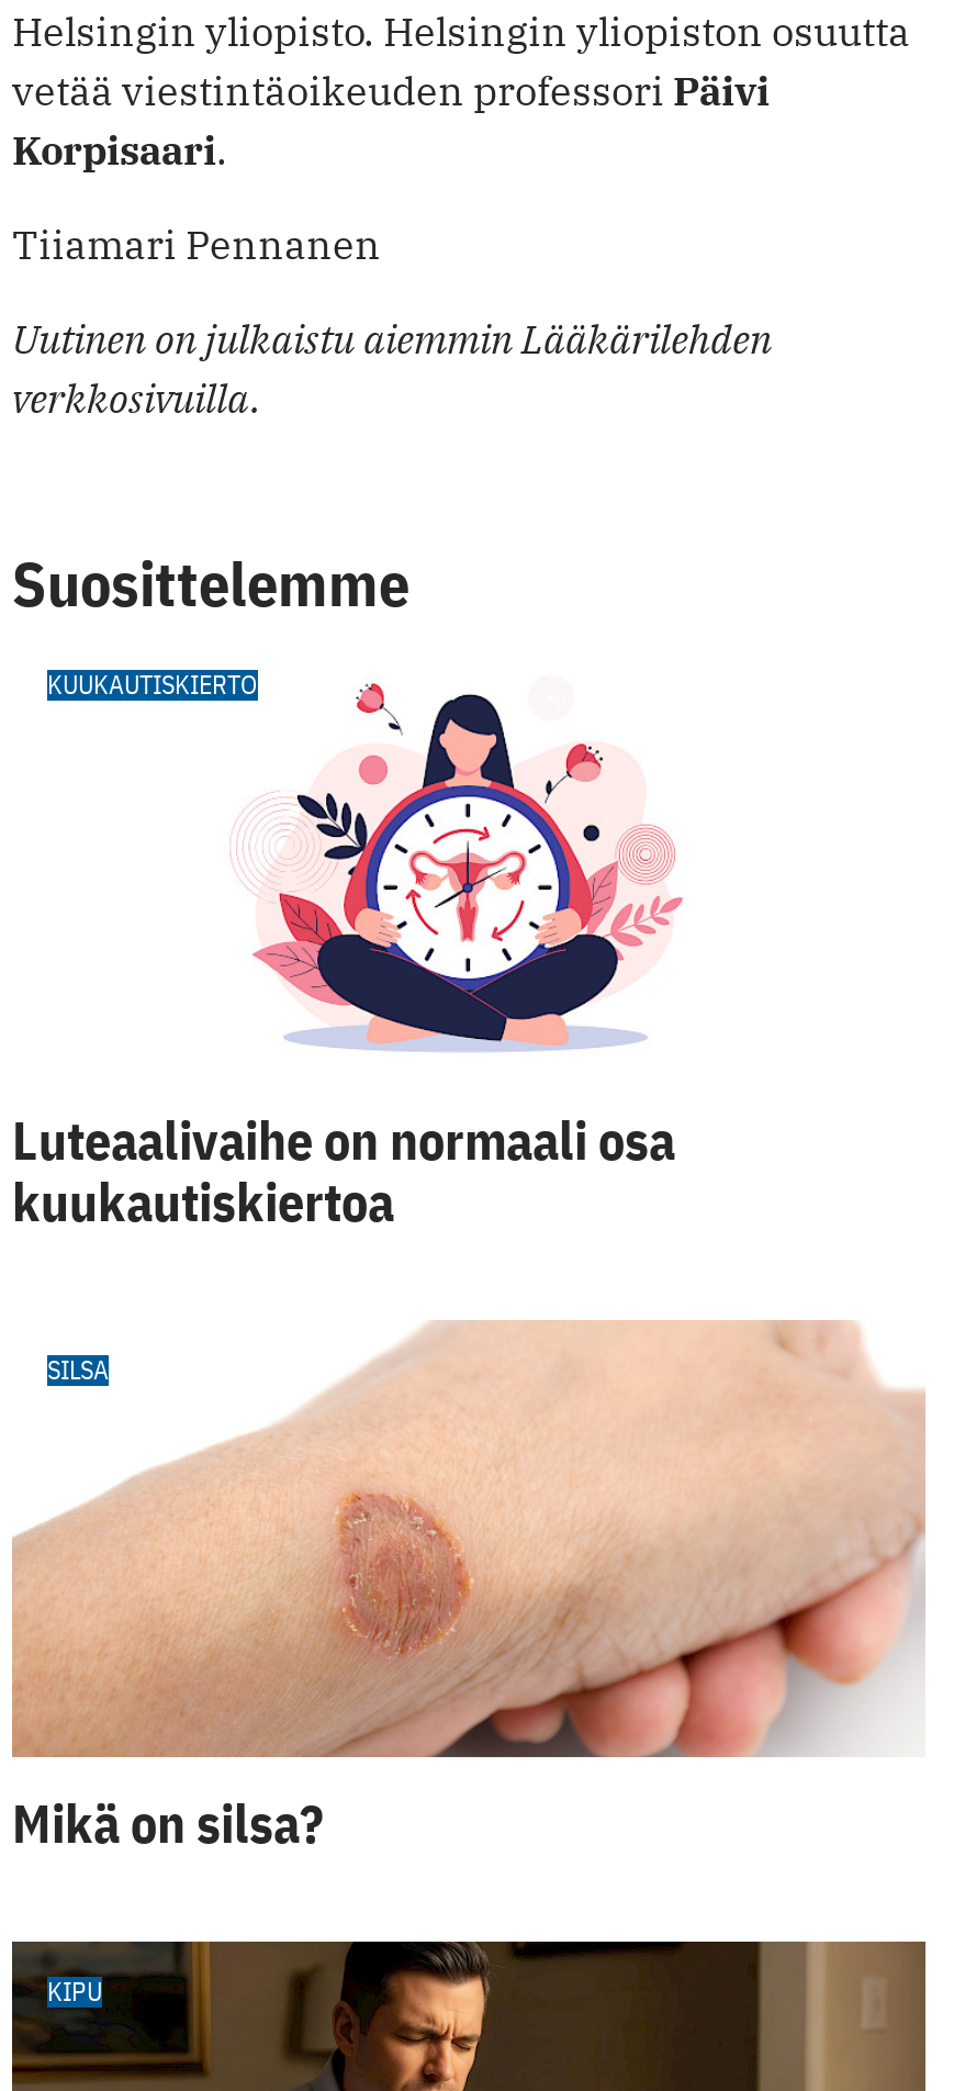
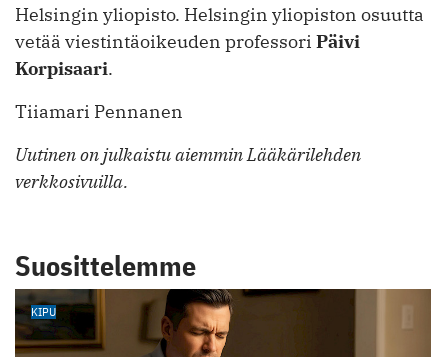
- [image]
- KUUKAUTISKIERTO

- [image]
- Luteaalivaihe on normaali osa
- kuukautiskiertoa
- SILSA

- Mikä on silsa?
